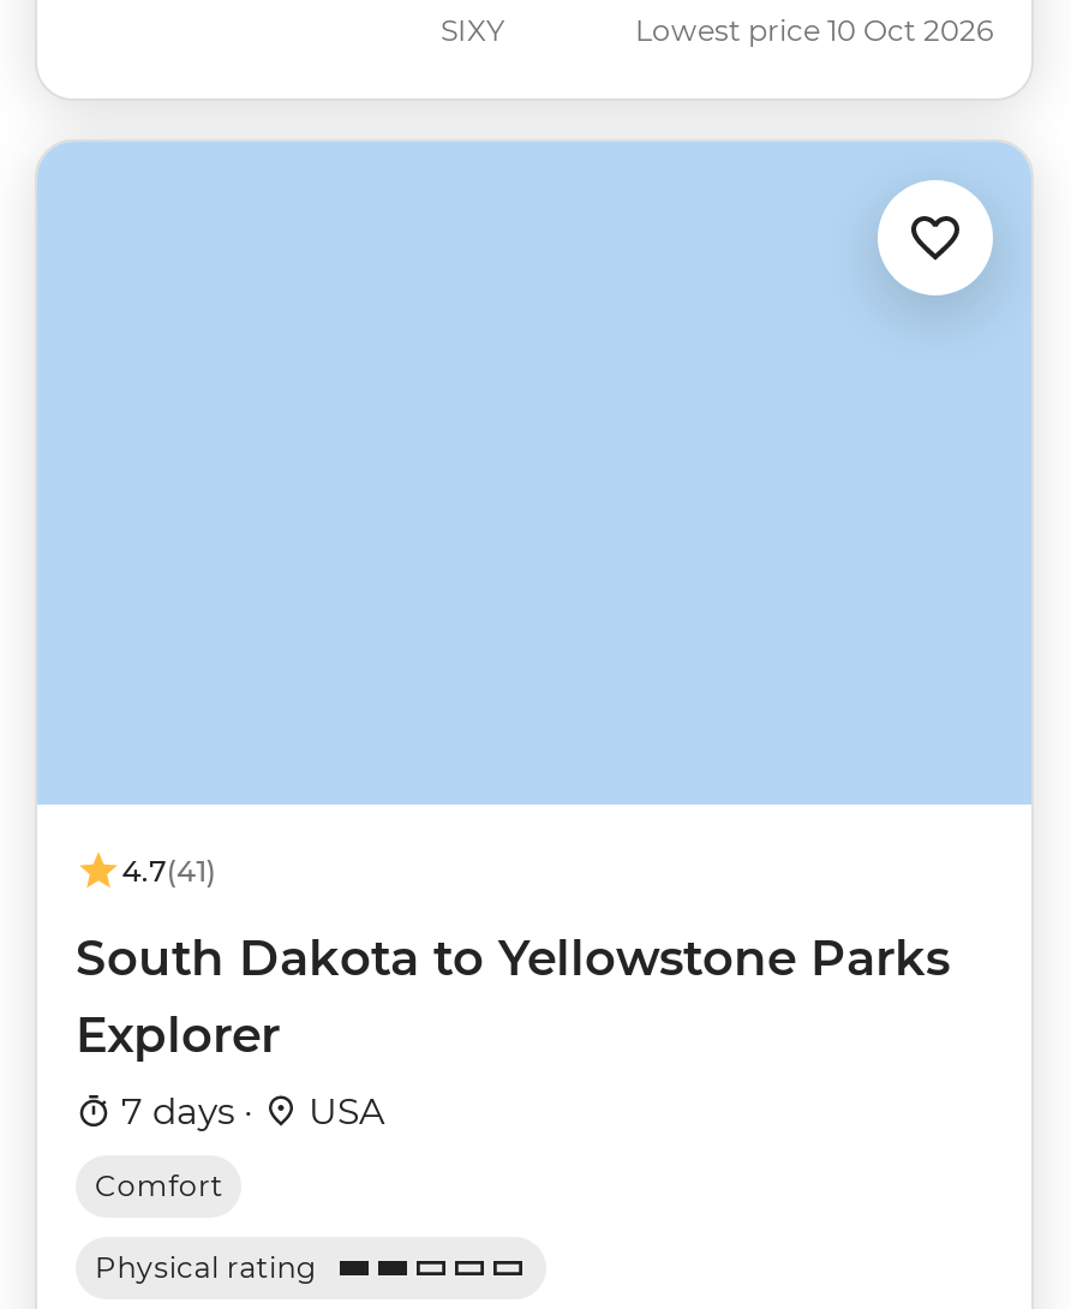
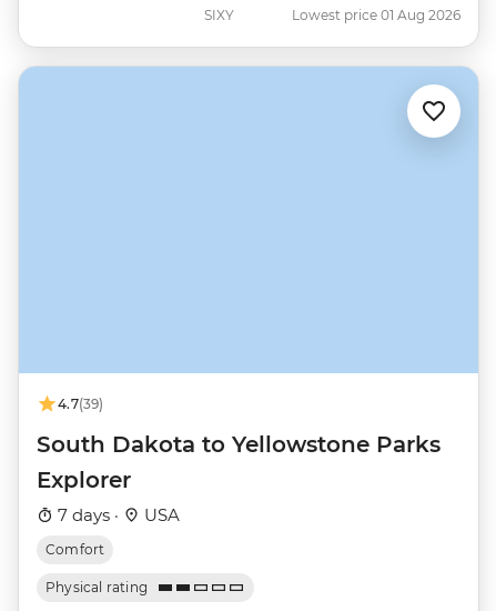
- Lowest price 10 Oct 2026
+ Lowest price 01 Aug 2026

- 4.7(41)
+ 4.7(39)
